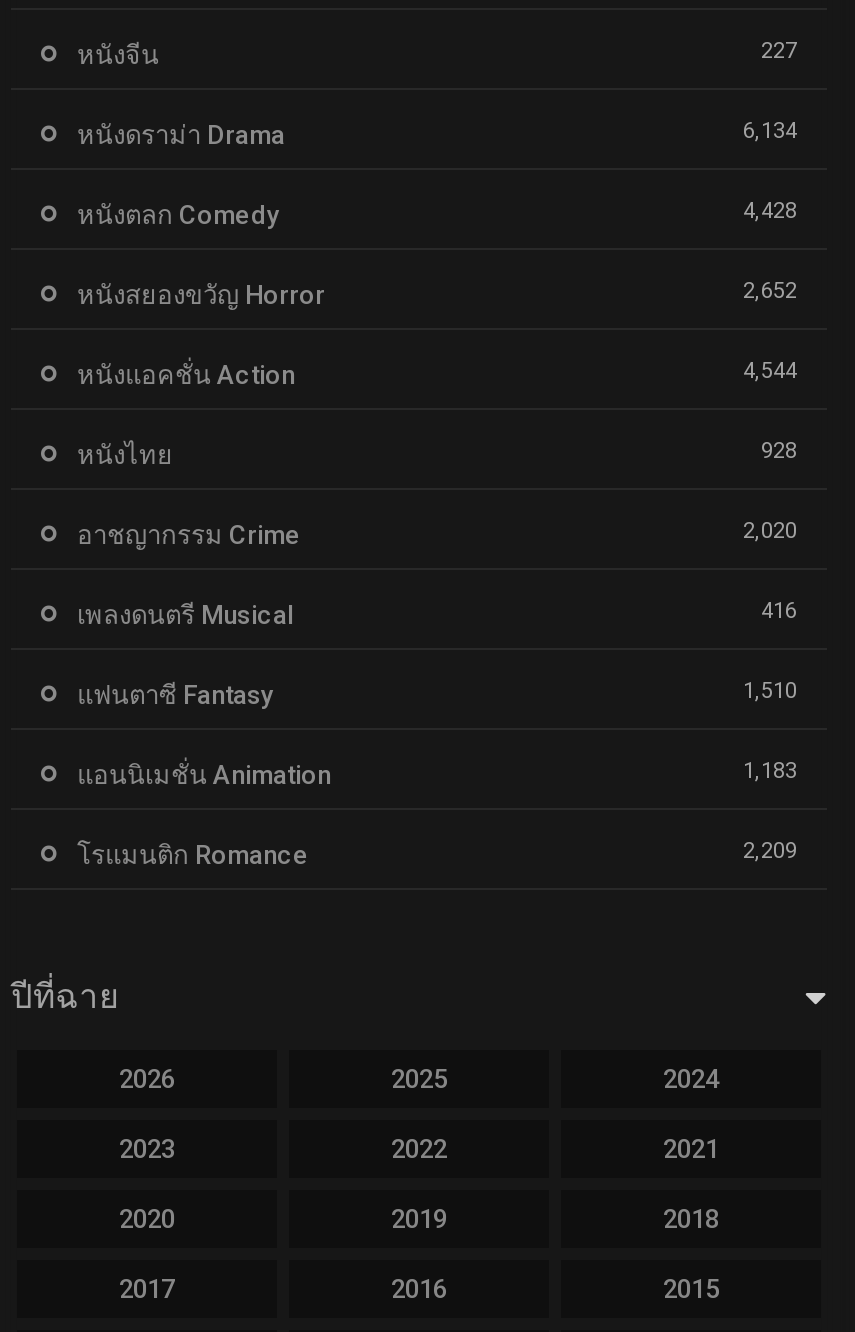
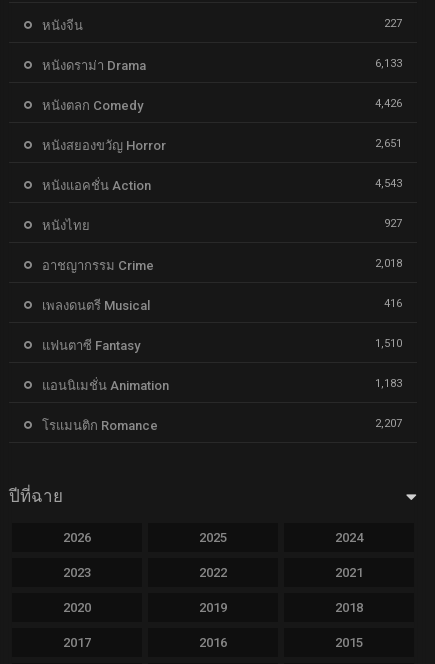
- 6,134
+ 6,133

- 4,428
+ 4,426

- 2,652
+ 2,651

- 4,544
+ 4,543

- 928
+ 927

- 2,020
+ 2,018

- 2,209
+ 2,207
